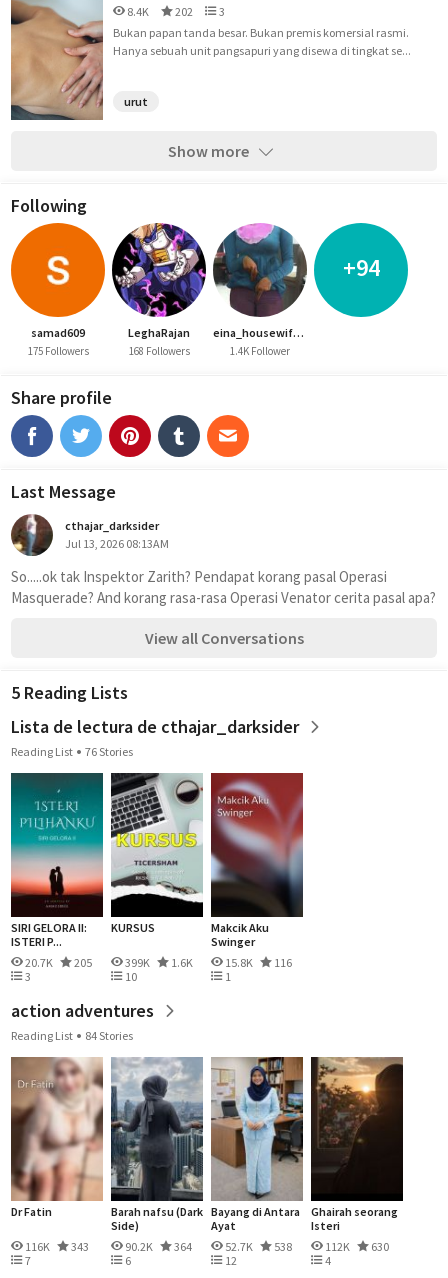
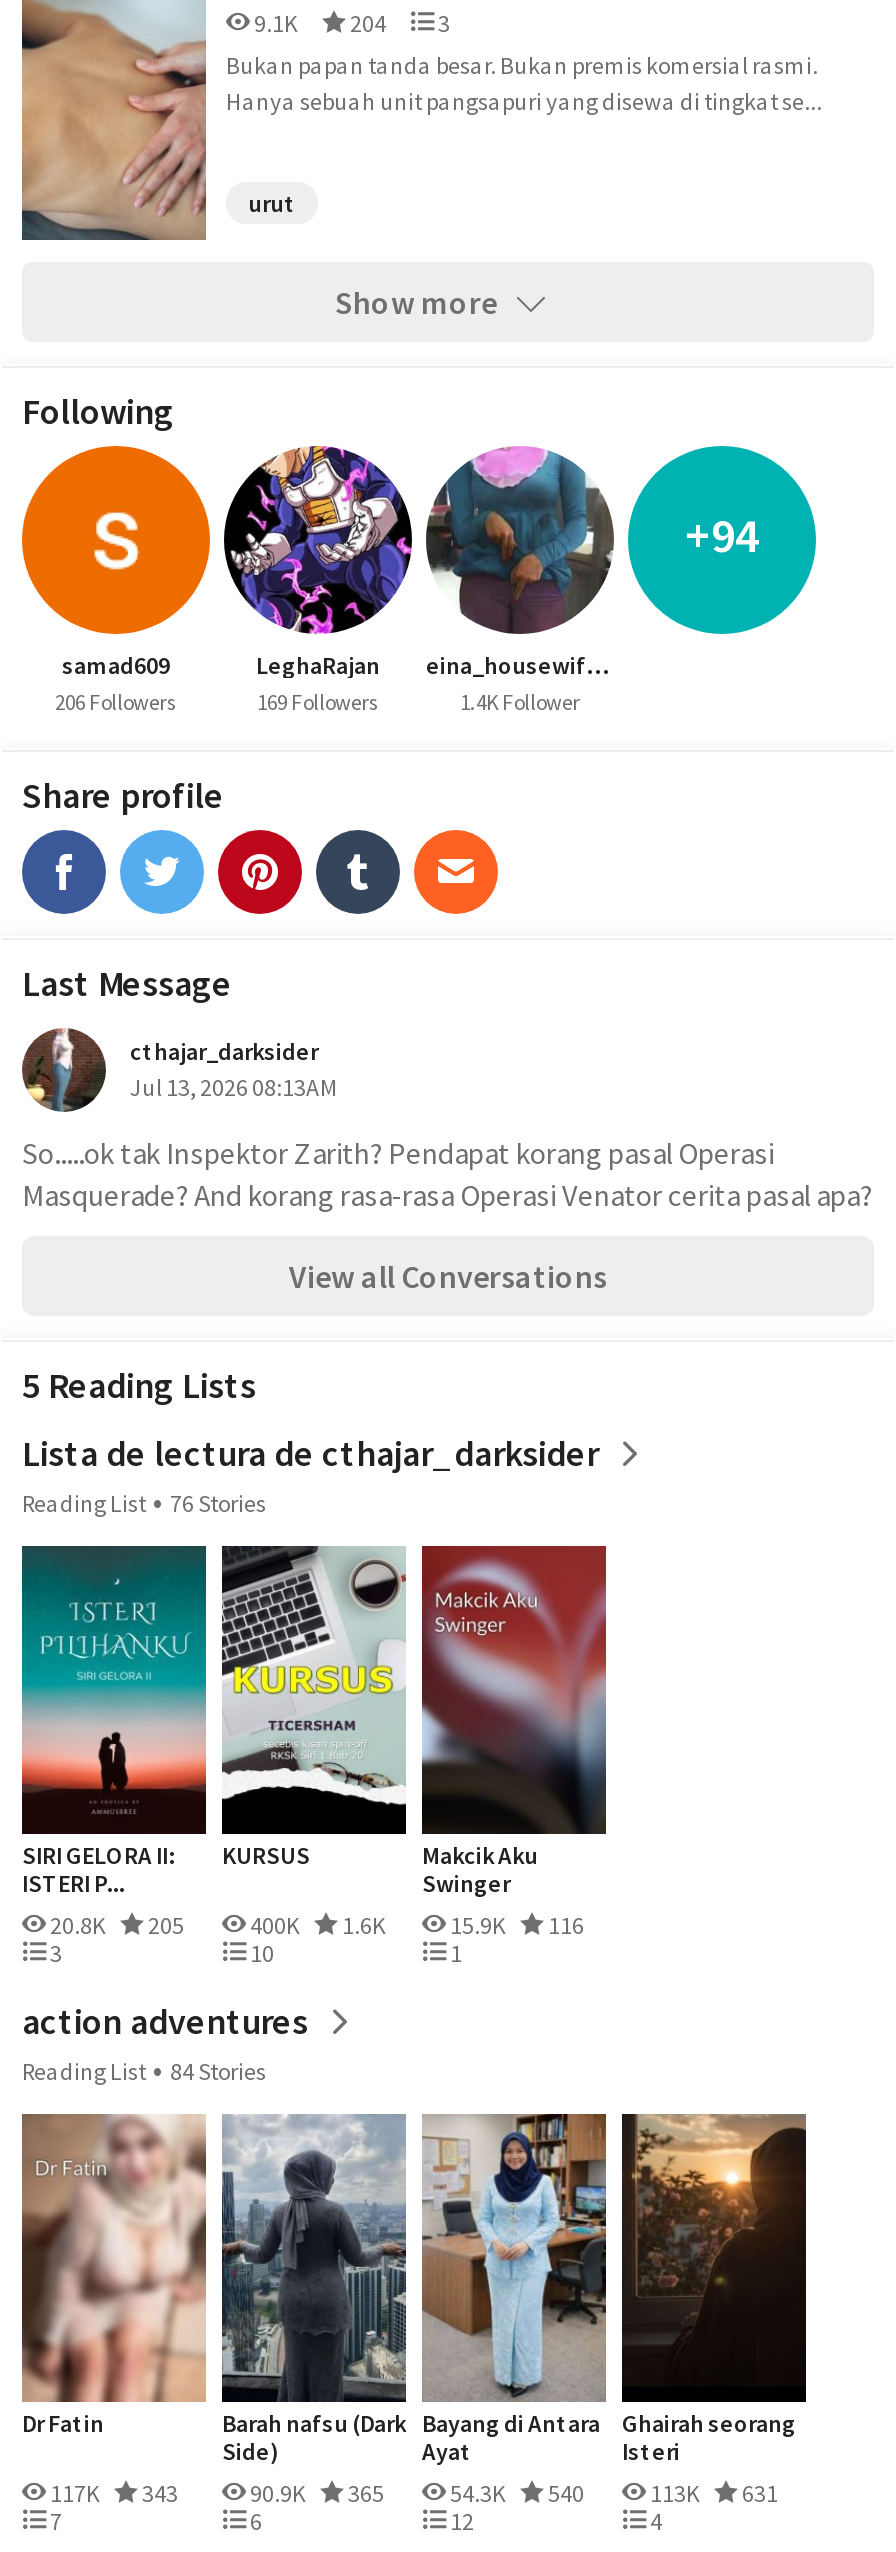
- 8.4K
- 202
+ 9.1K
+ 204

- 175 Followers
+ 206 Followers

- 168 Followers
+ 169 Followers

- 20.7K 205
+ 20.8K 205

- 399K
+ 400K

- 15.8K
+ 15.9K

- 116K 343
+ 117K 343

- 90.2K
- 364
+ 90.9K
+ 365

- 52.7K
- 538
+ 54.3K
+ 540

- 112K
- 630
+ 113K
+ 631
